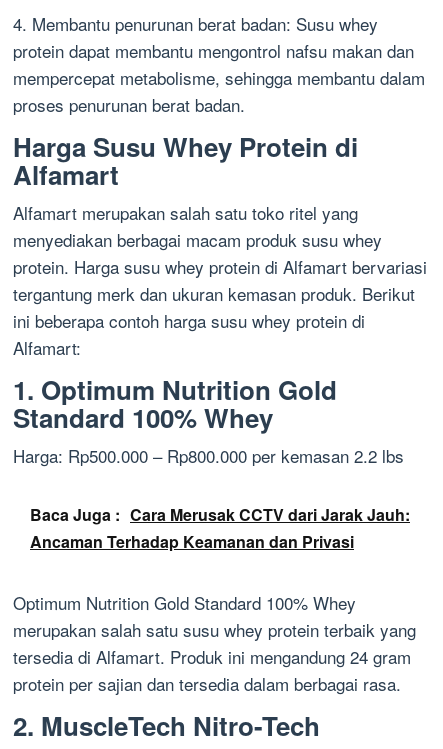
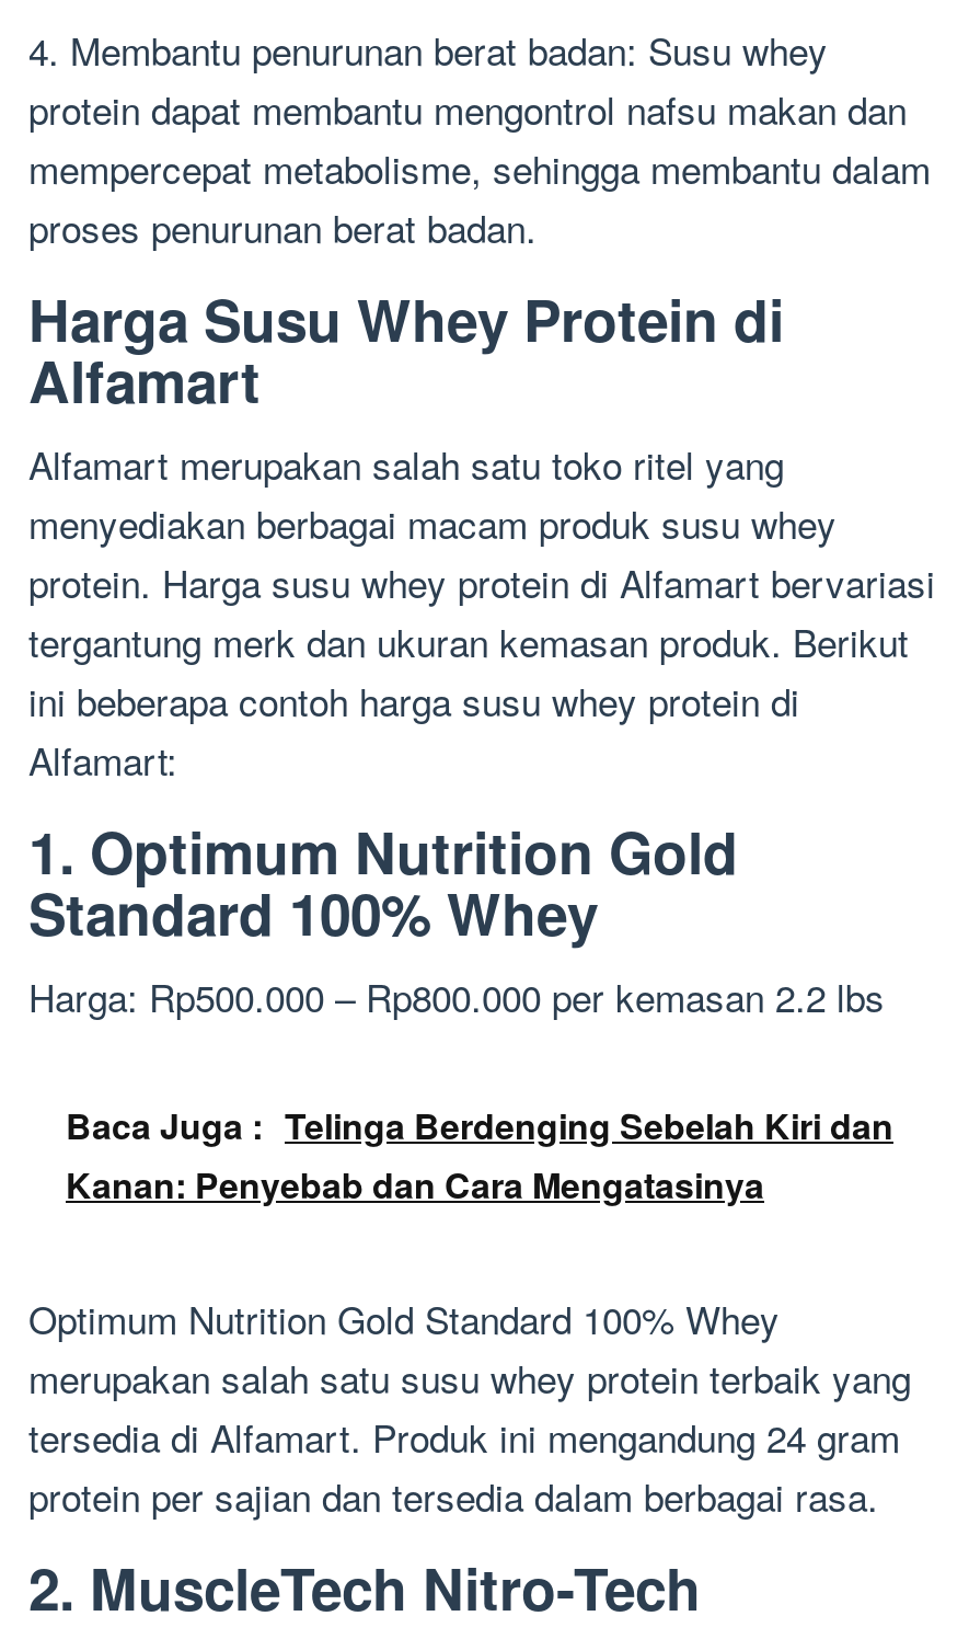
- Baca Juga : Cara Merusak CCTV dari Jarak Jauh:
- Ancaman Terhadap Keamanan dan Privasi
+ Baca Juga : Telinga Berdenging Sebelah Kiri dan
+ Kanan: Penyebab dan Cara Mengatasinya
